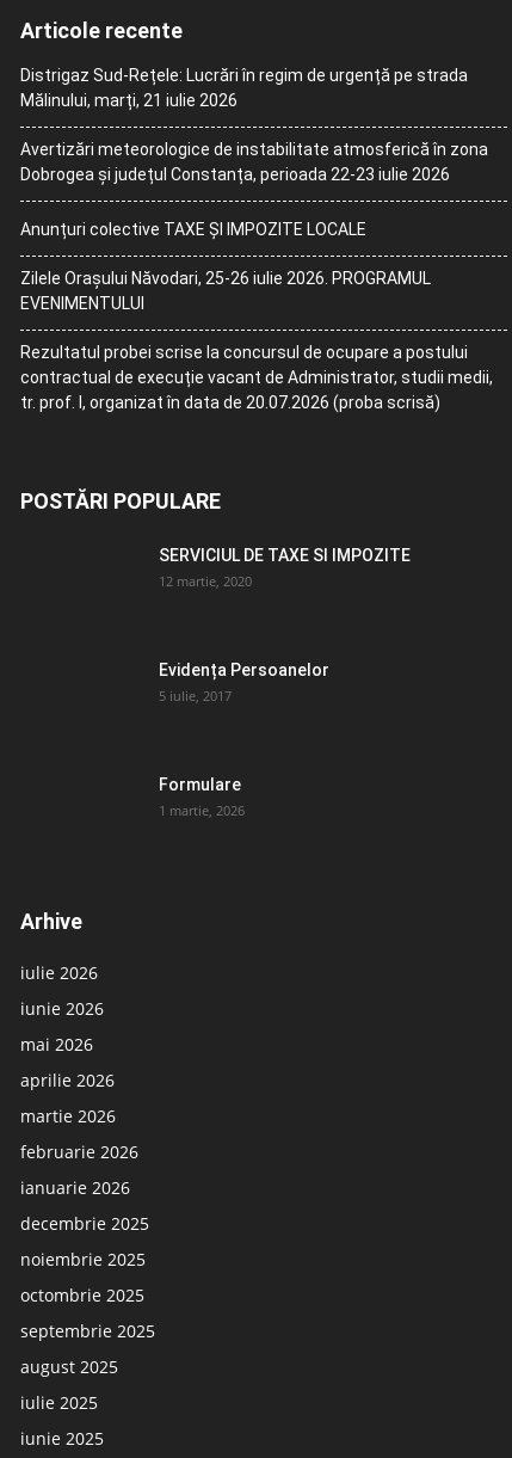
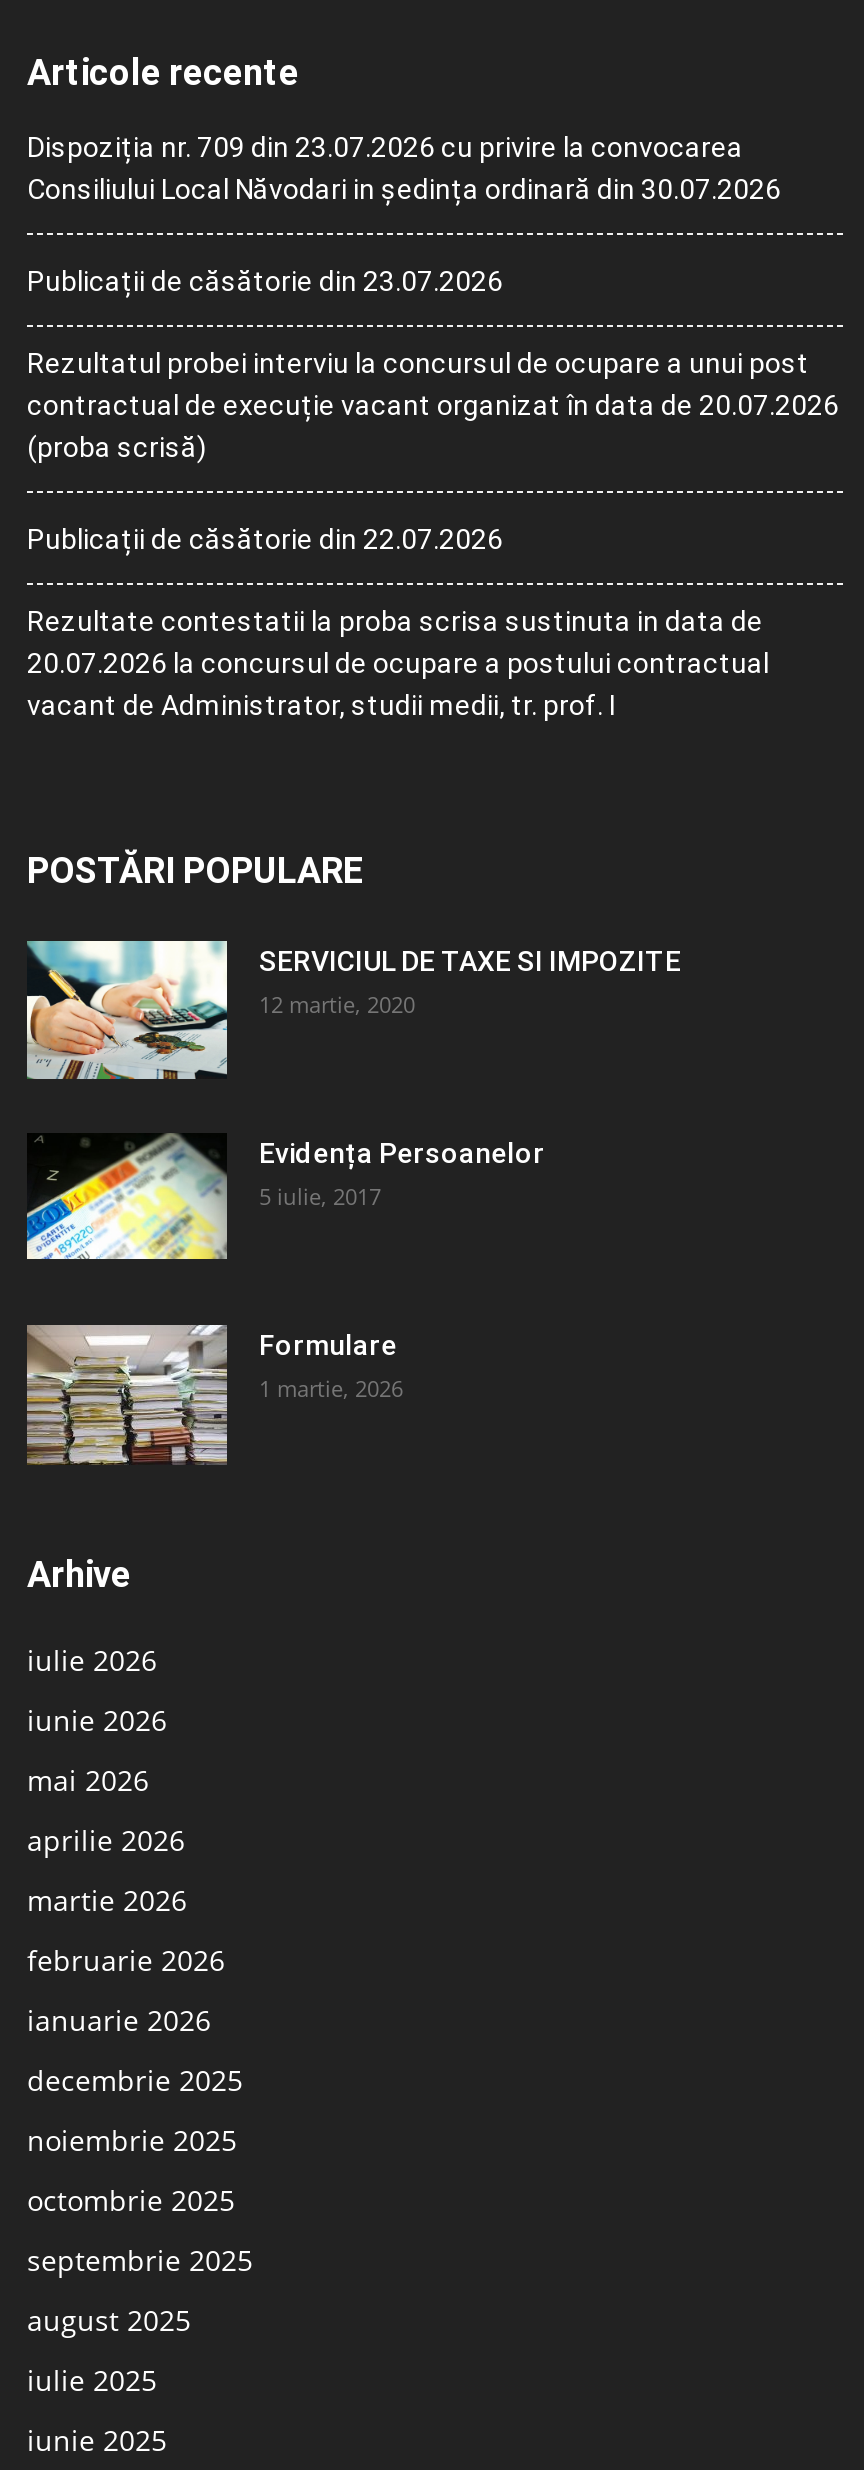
- Distrigaz Sud-Rețele: Lucrări în regim de urgență pe strada
- Mălinului, marți, 21 iulie 2026
+ Dispoziția nr. 709 din 23.07.2026 cu privire la convocarea
+ Consiliului Local Năvodari in ședința ordinară din 30.07.2026

- Avertizări meteorologice de instabilitate atmosferică în zona
- Dobrogea și județul Constanța, perioada 22-23 iulie 2026
+ Publicații de căsătorie din 23.07.2026

- Anunțuri colective TAXE ȘI IMPOZITE LOCALE
+ Rezultatul probei interviu la concursul de ocupare a unui post
+ contractual de execuție vacant organizat în data de 20.07.2026
+ (proba scrisă)

- Zilele Orașului Năvodari, 25-26 iulie 2026. PROGRAMUL
- EVENIMENTULUI
+ Publicații de căsătorie din 22.07.2026

- Rezultatul probei scrise la concursul de ocupare a postului
- contractual de execuție vacant de Administrator, studii medii,
- tr. prof. I, organizat în data de 20.07.2026 (proba scrisă)
+ Rezultate contestatii la proba scrisa sustinuta in data de
+ 20.07.2026 la concursul de ocupare a postului contractual
+ vacant de Administrator, studii medii, tr. prof. I

+ [image]

+ [image]

+ [image]
